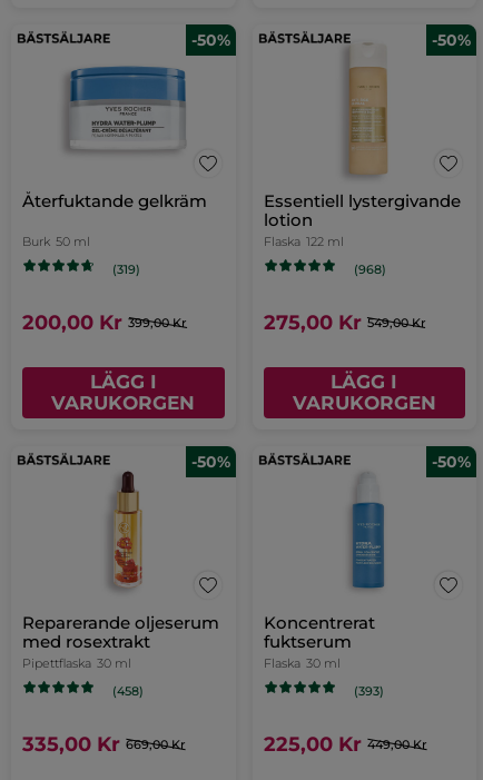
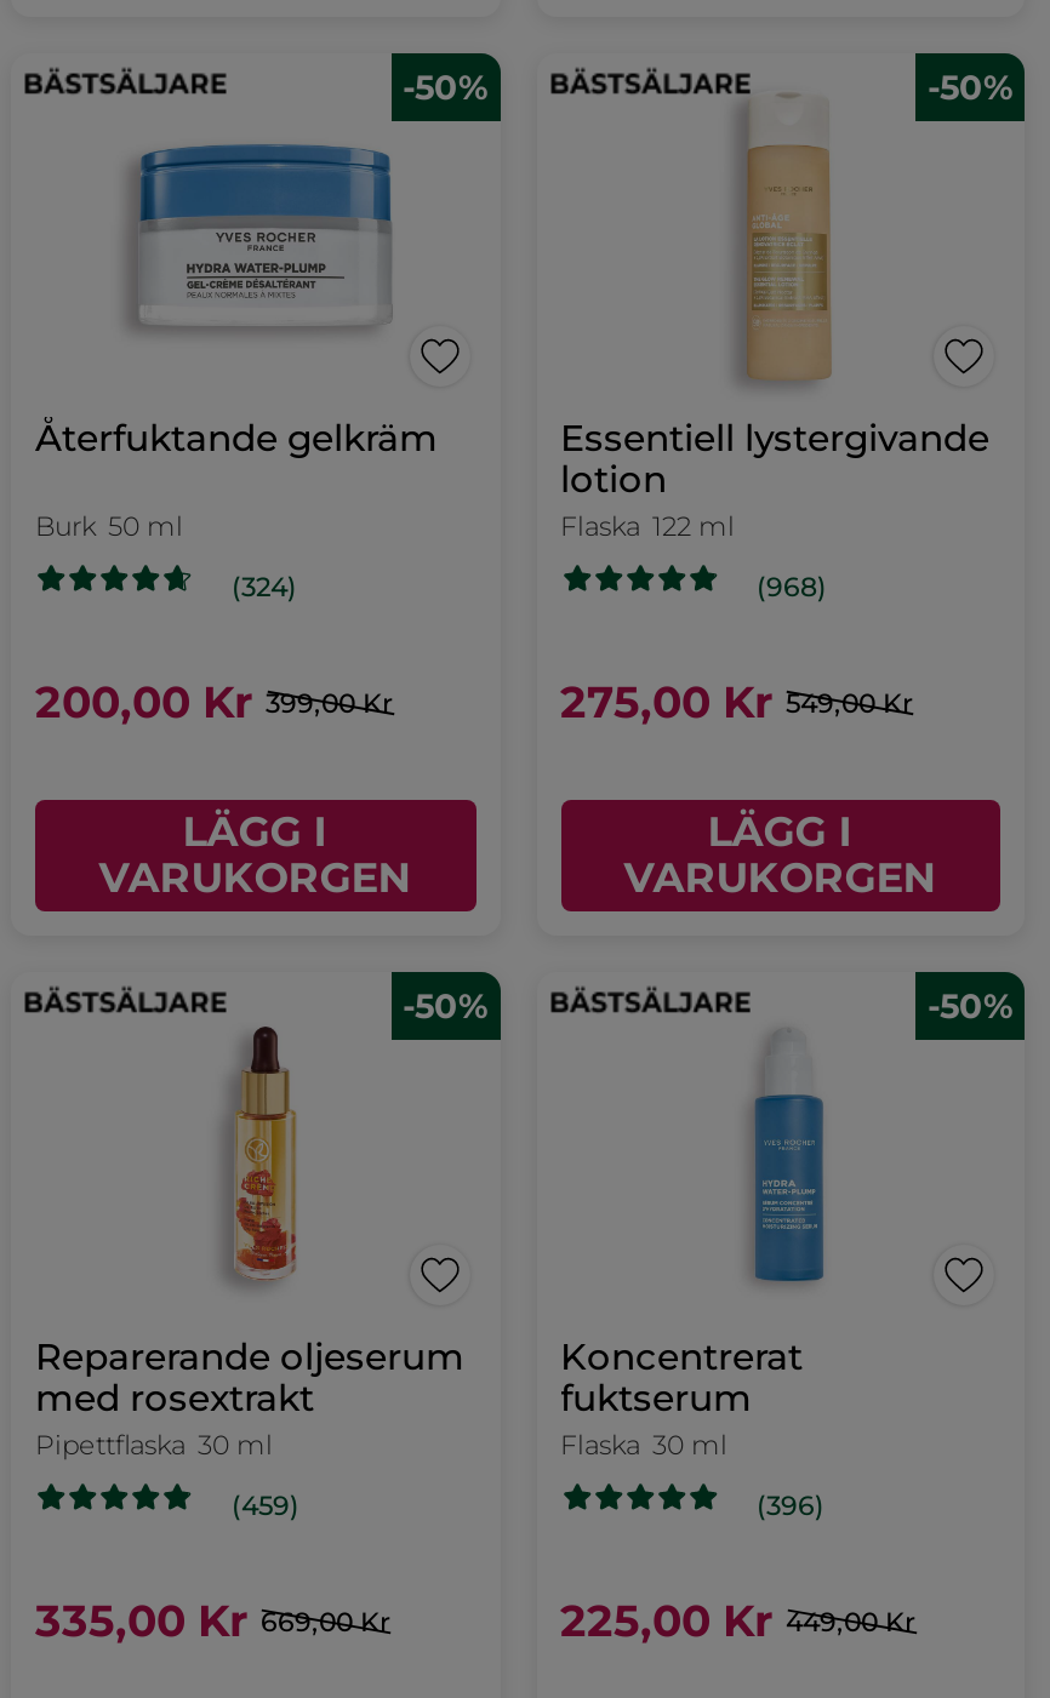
- (319)
+ (324)

- (458)
+ (459)

- (393)
+ (396)
